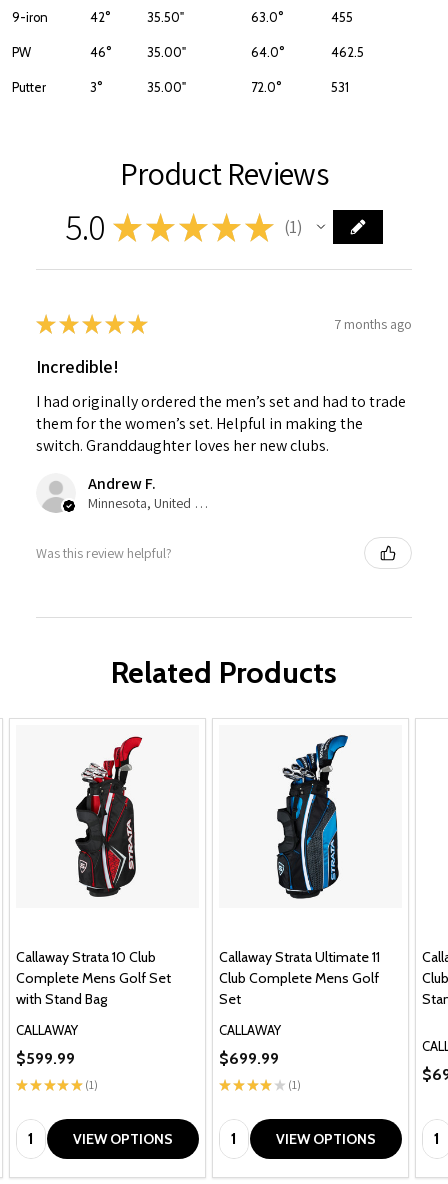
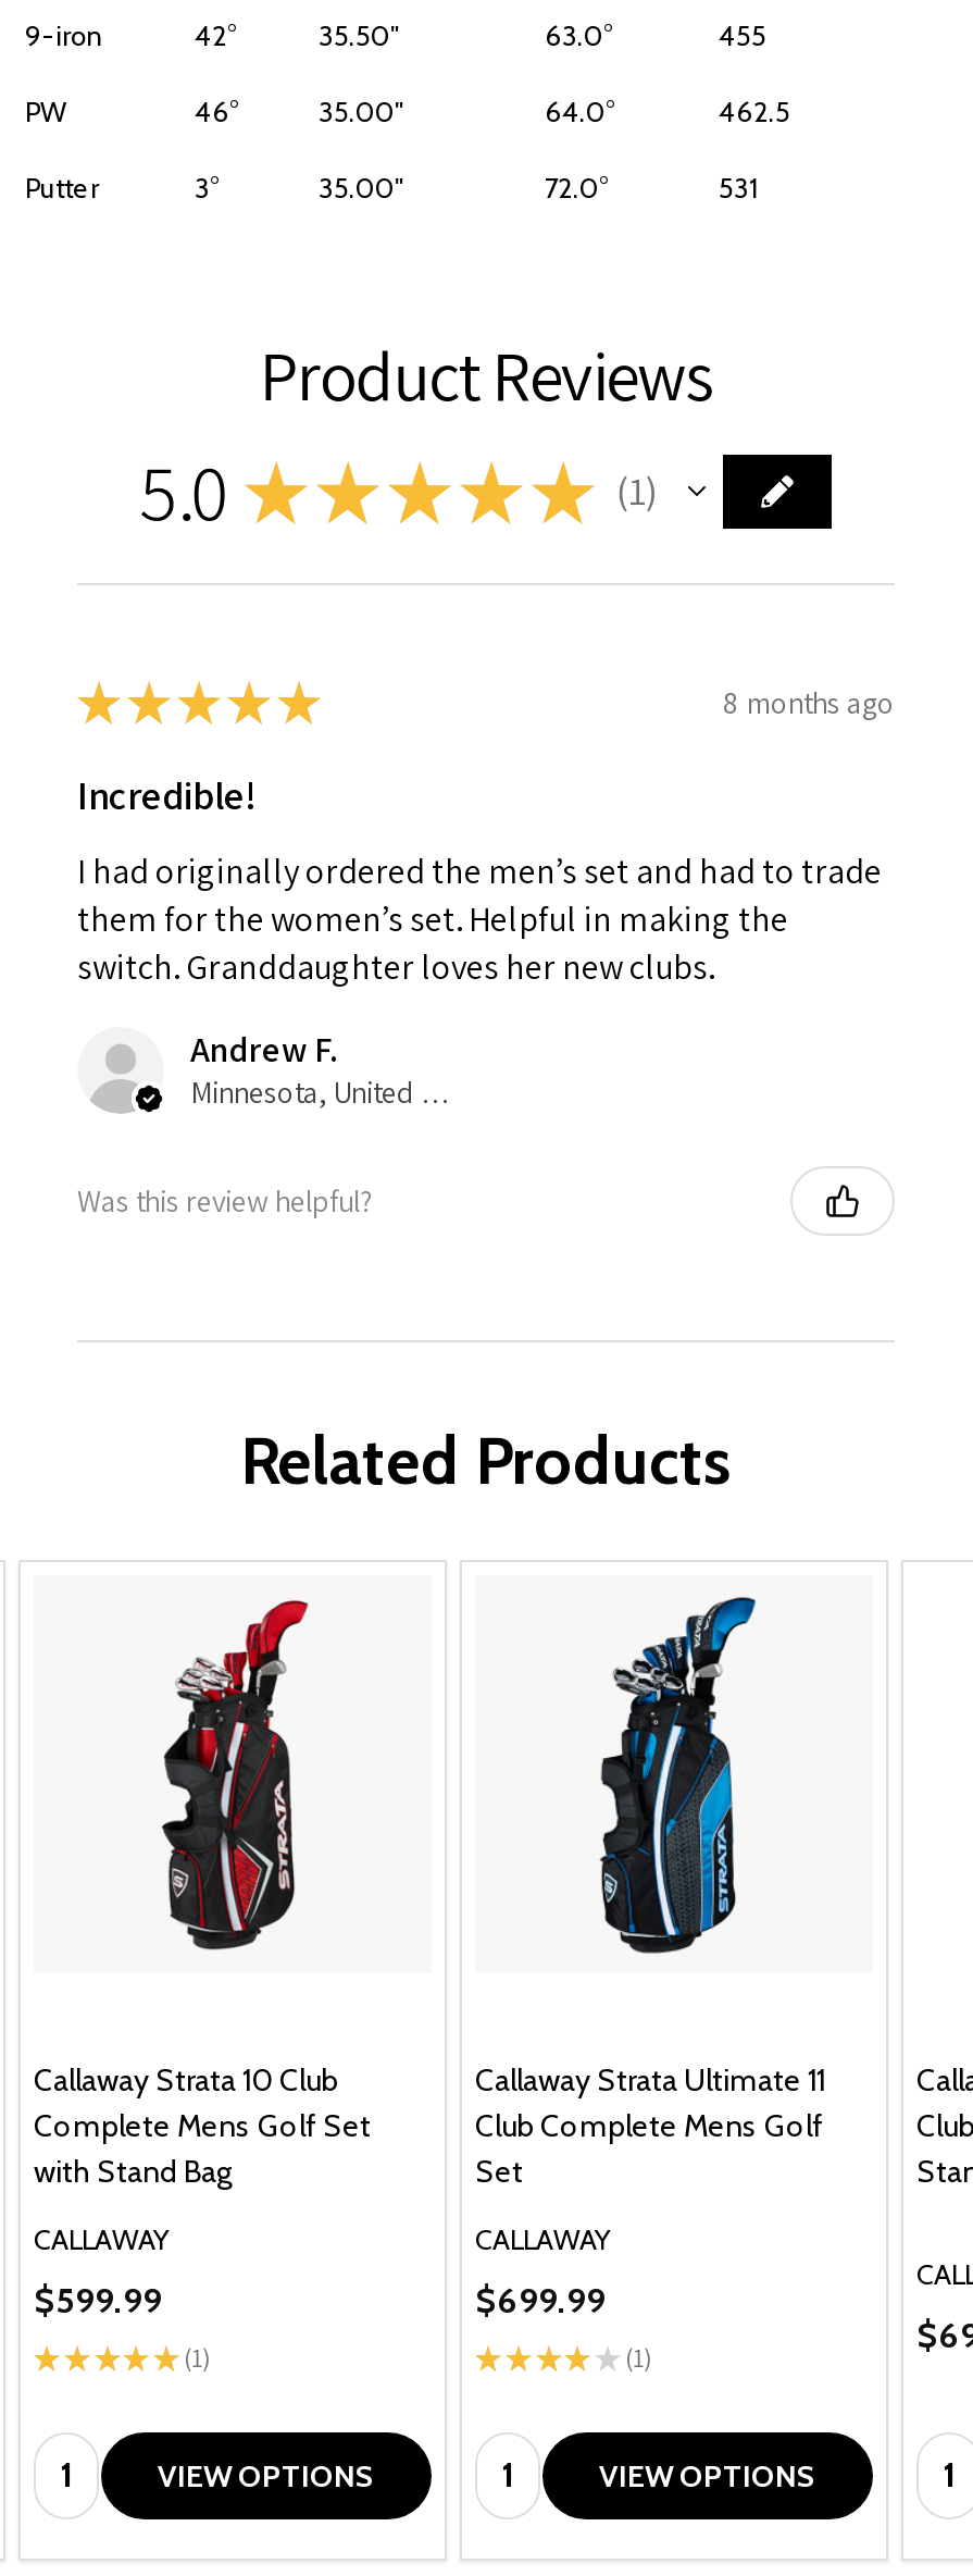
- 7 months ago
+ 8 months ago
